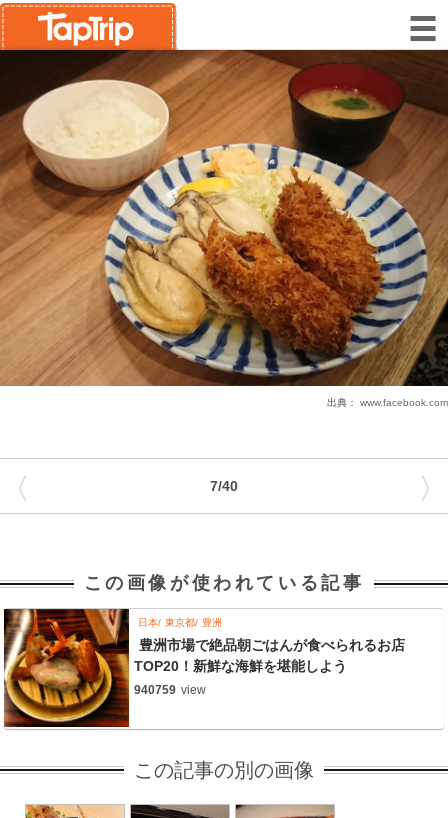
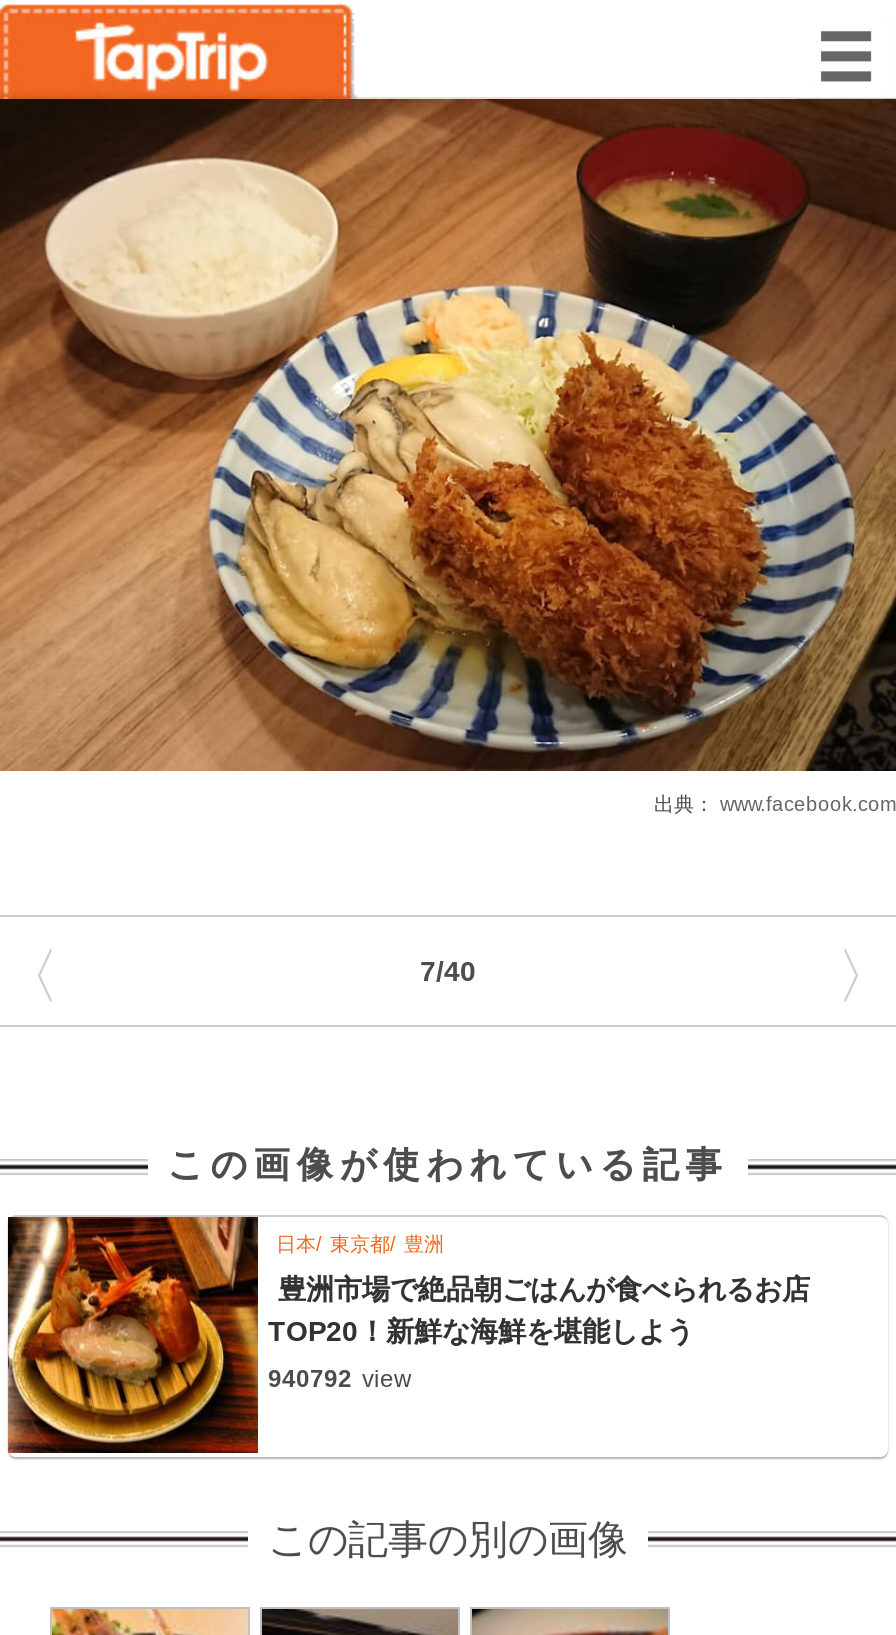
- 940759 view
+ 940792 view
